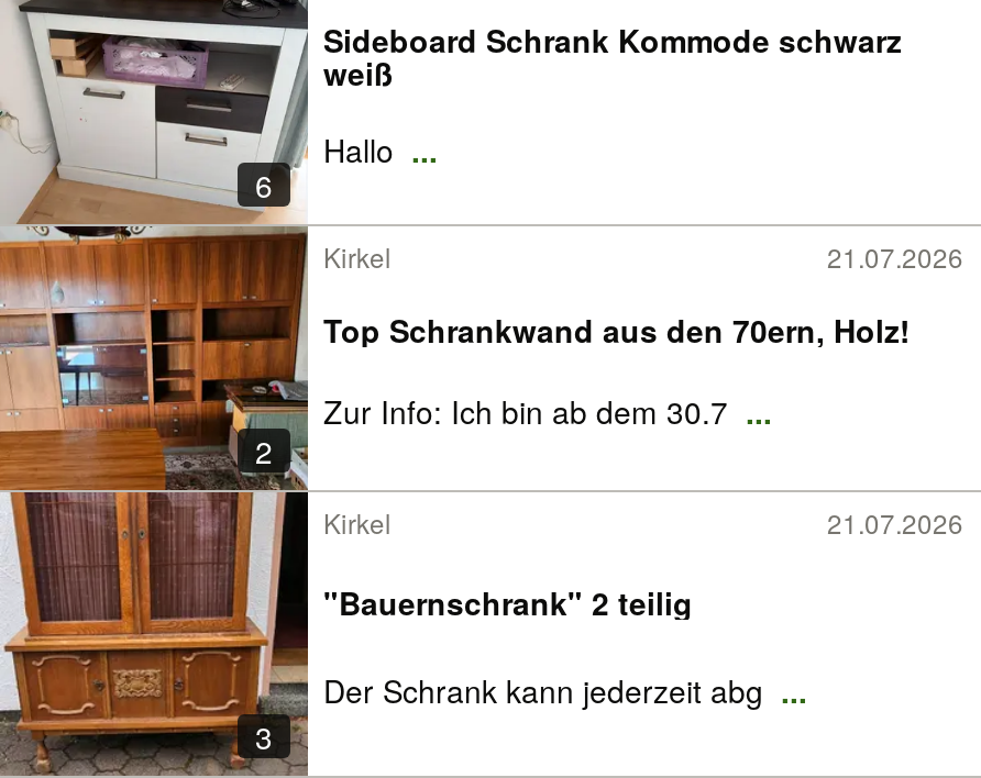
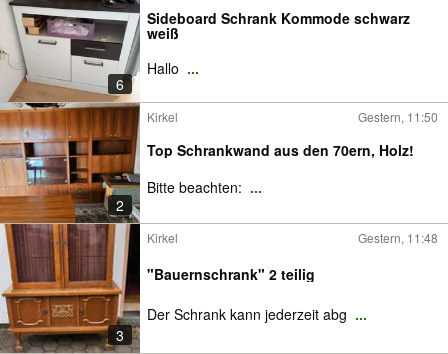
- 21.07.2026
+ Gestern, 11:50

- Zur Info: Ich bin ab dem 30.7 ...
+ Bitte beachten: ...

- 21.07.2026
+ Gestern, 11:48
